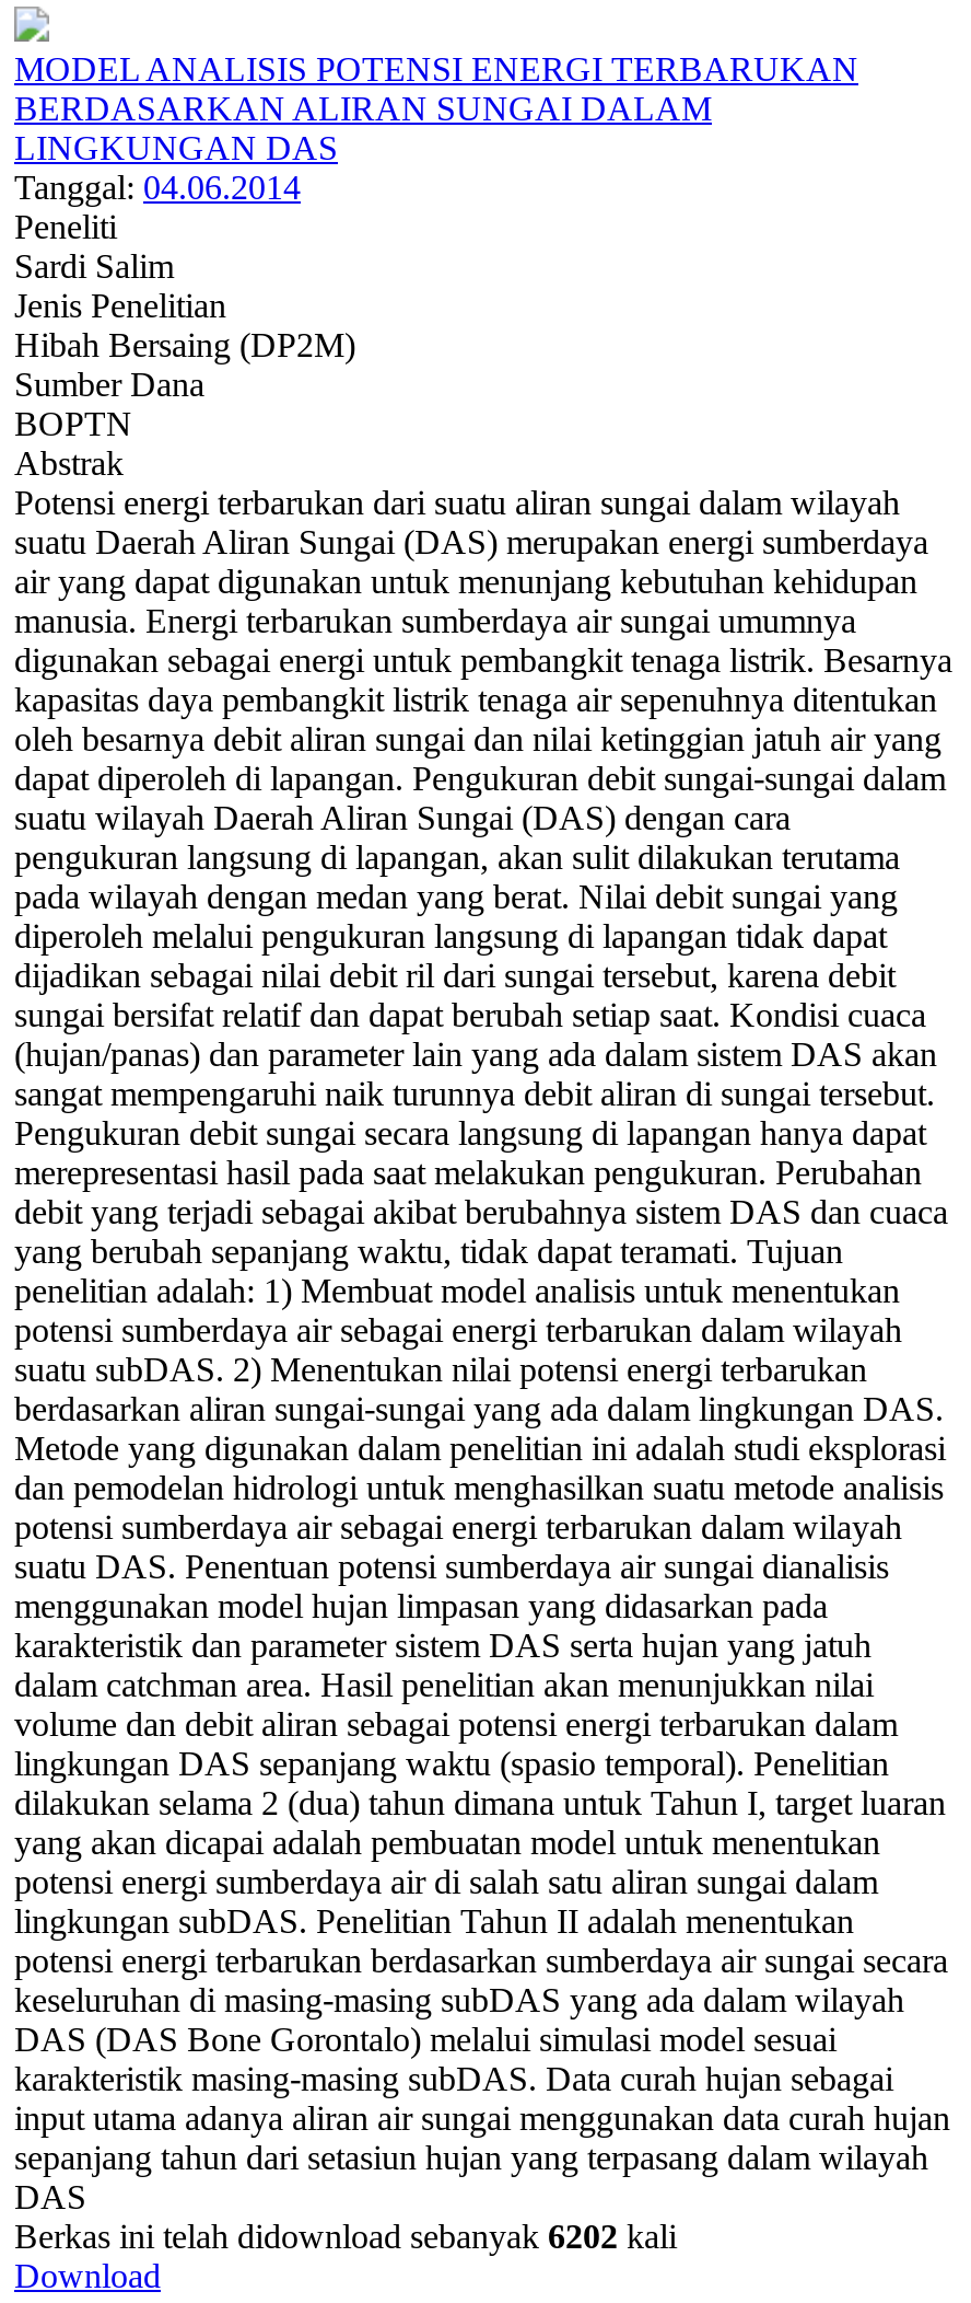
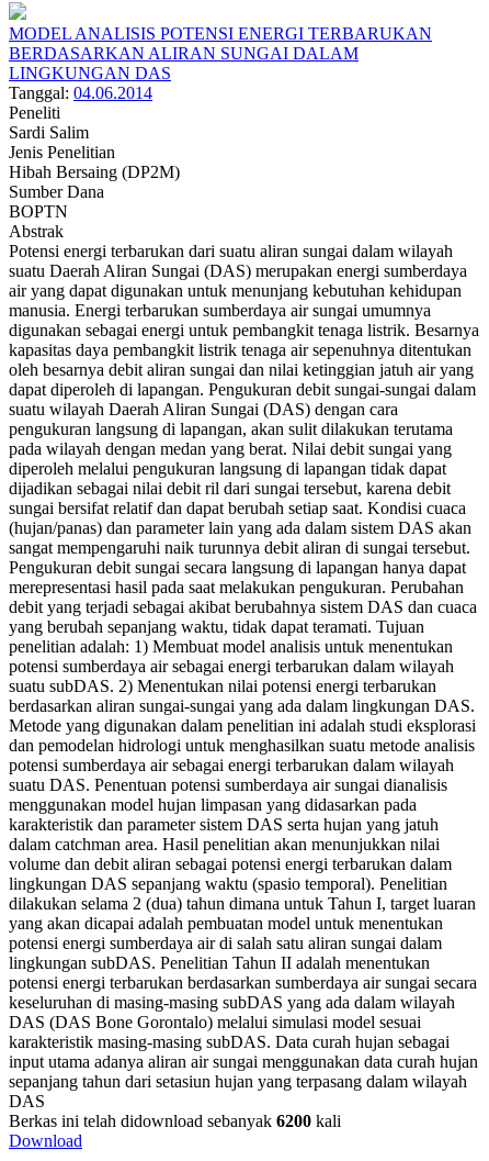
- Berkas ini telah didownload sebanyak 6202 kali
+ Berkas ini telah didownload sebanyak 6200 kali
